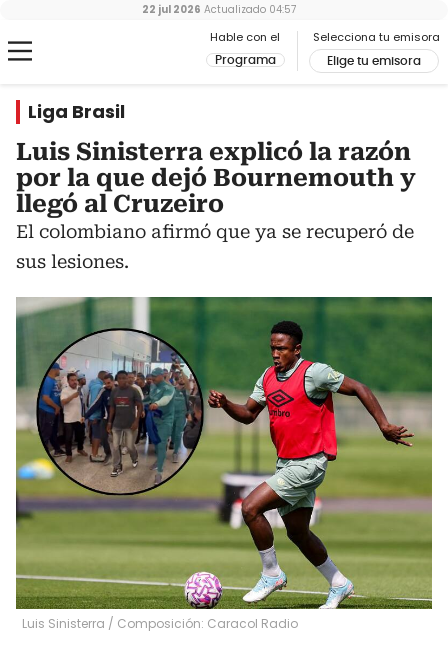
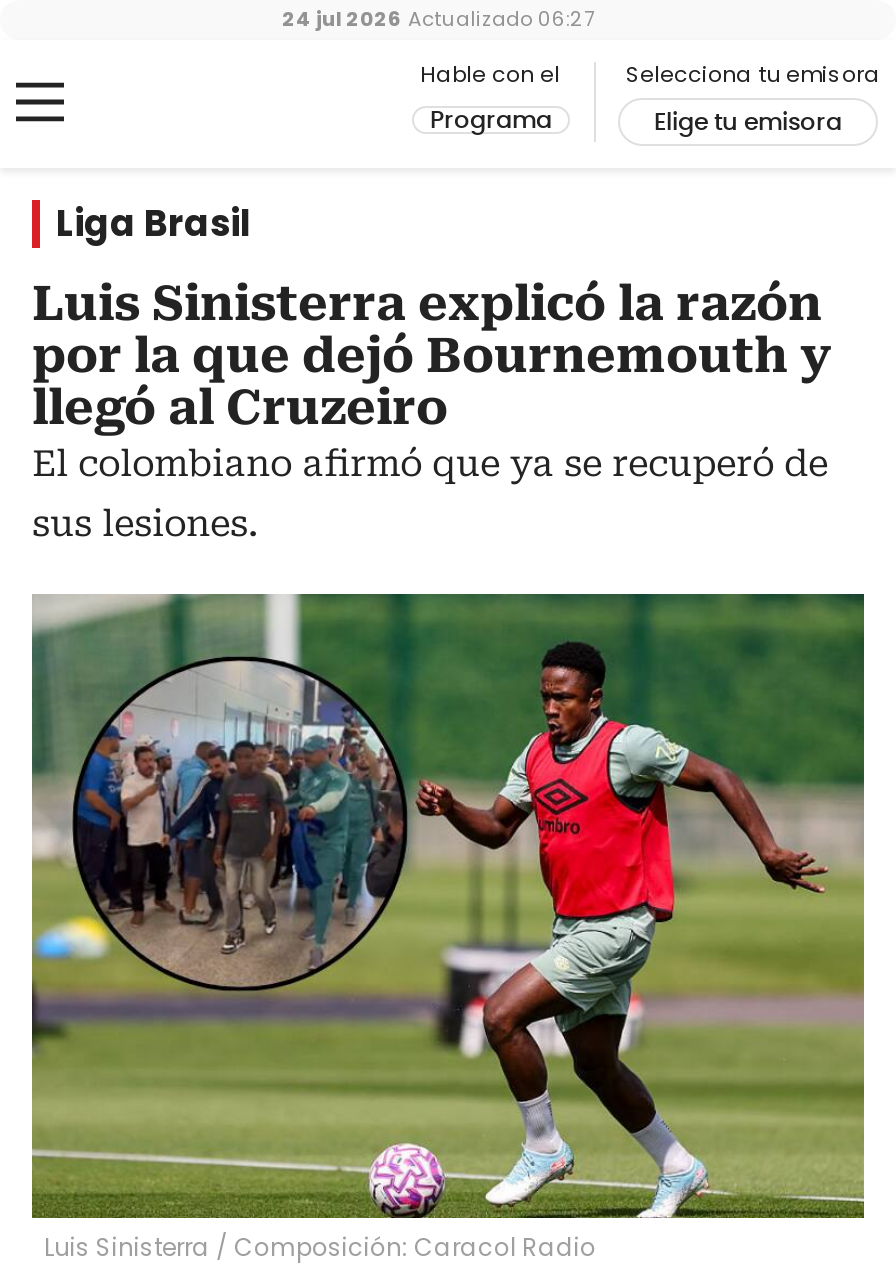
- 22 jul 2026 Actualizado 04:57
+ 24 jul 2026 Actualizado 06:27
